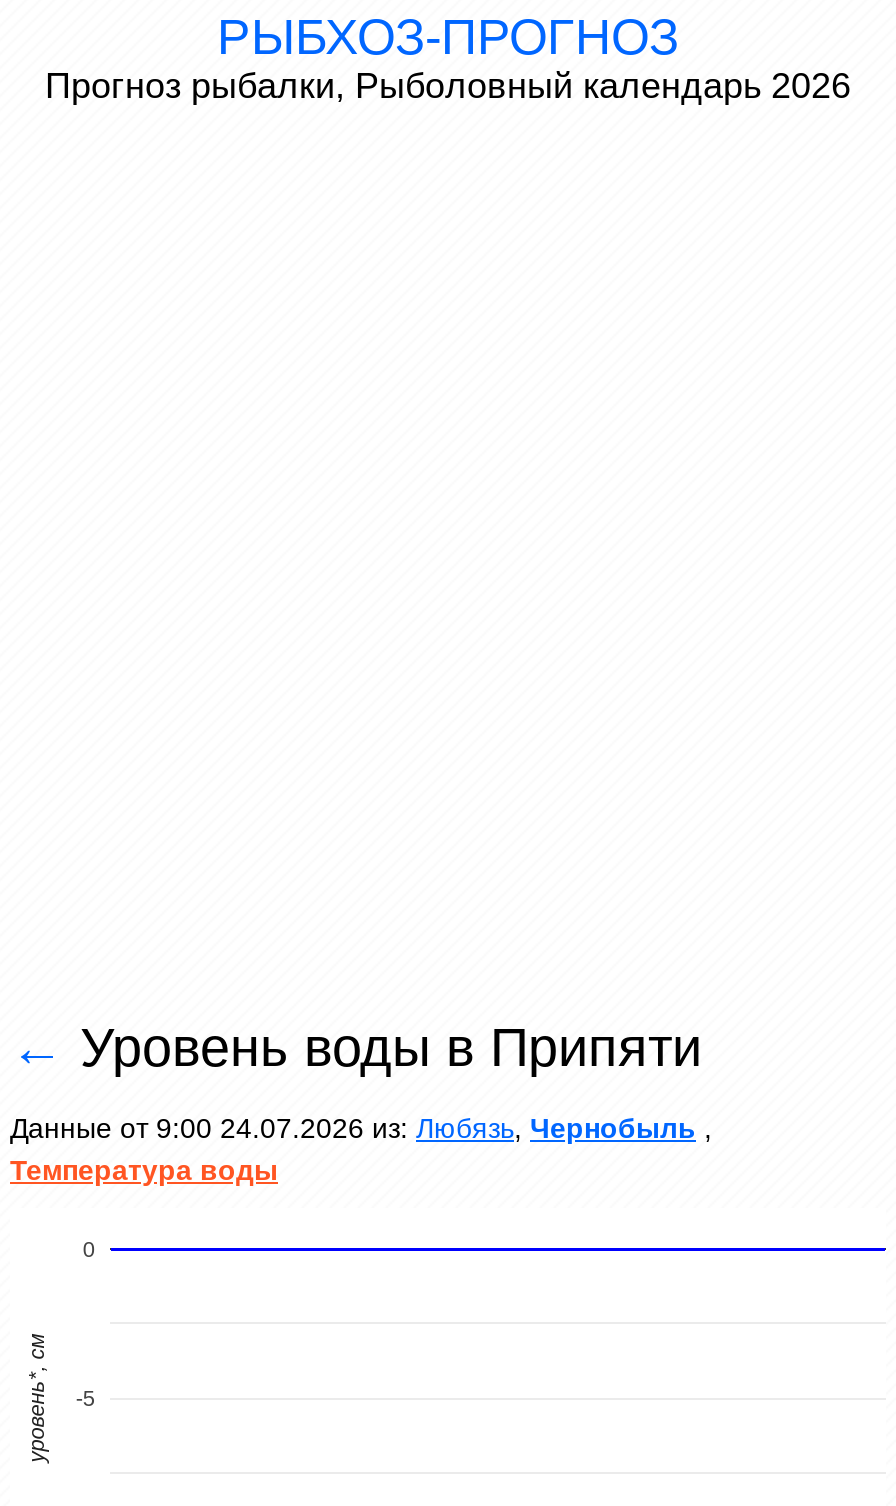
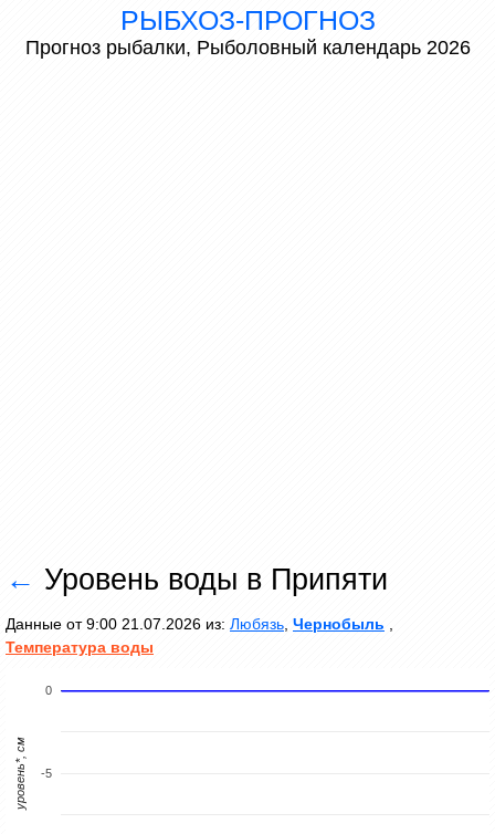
- Данные от 9:00 24.07.2026 из: Любязь, Чернобыль,
+ Данные от 9:00 21.07.2026 из: Любязь, Чернобыль,
